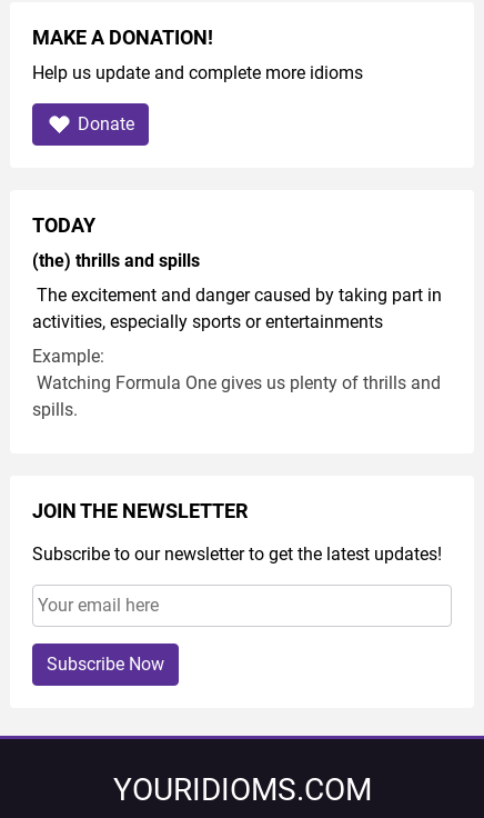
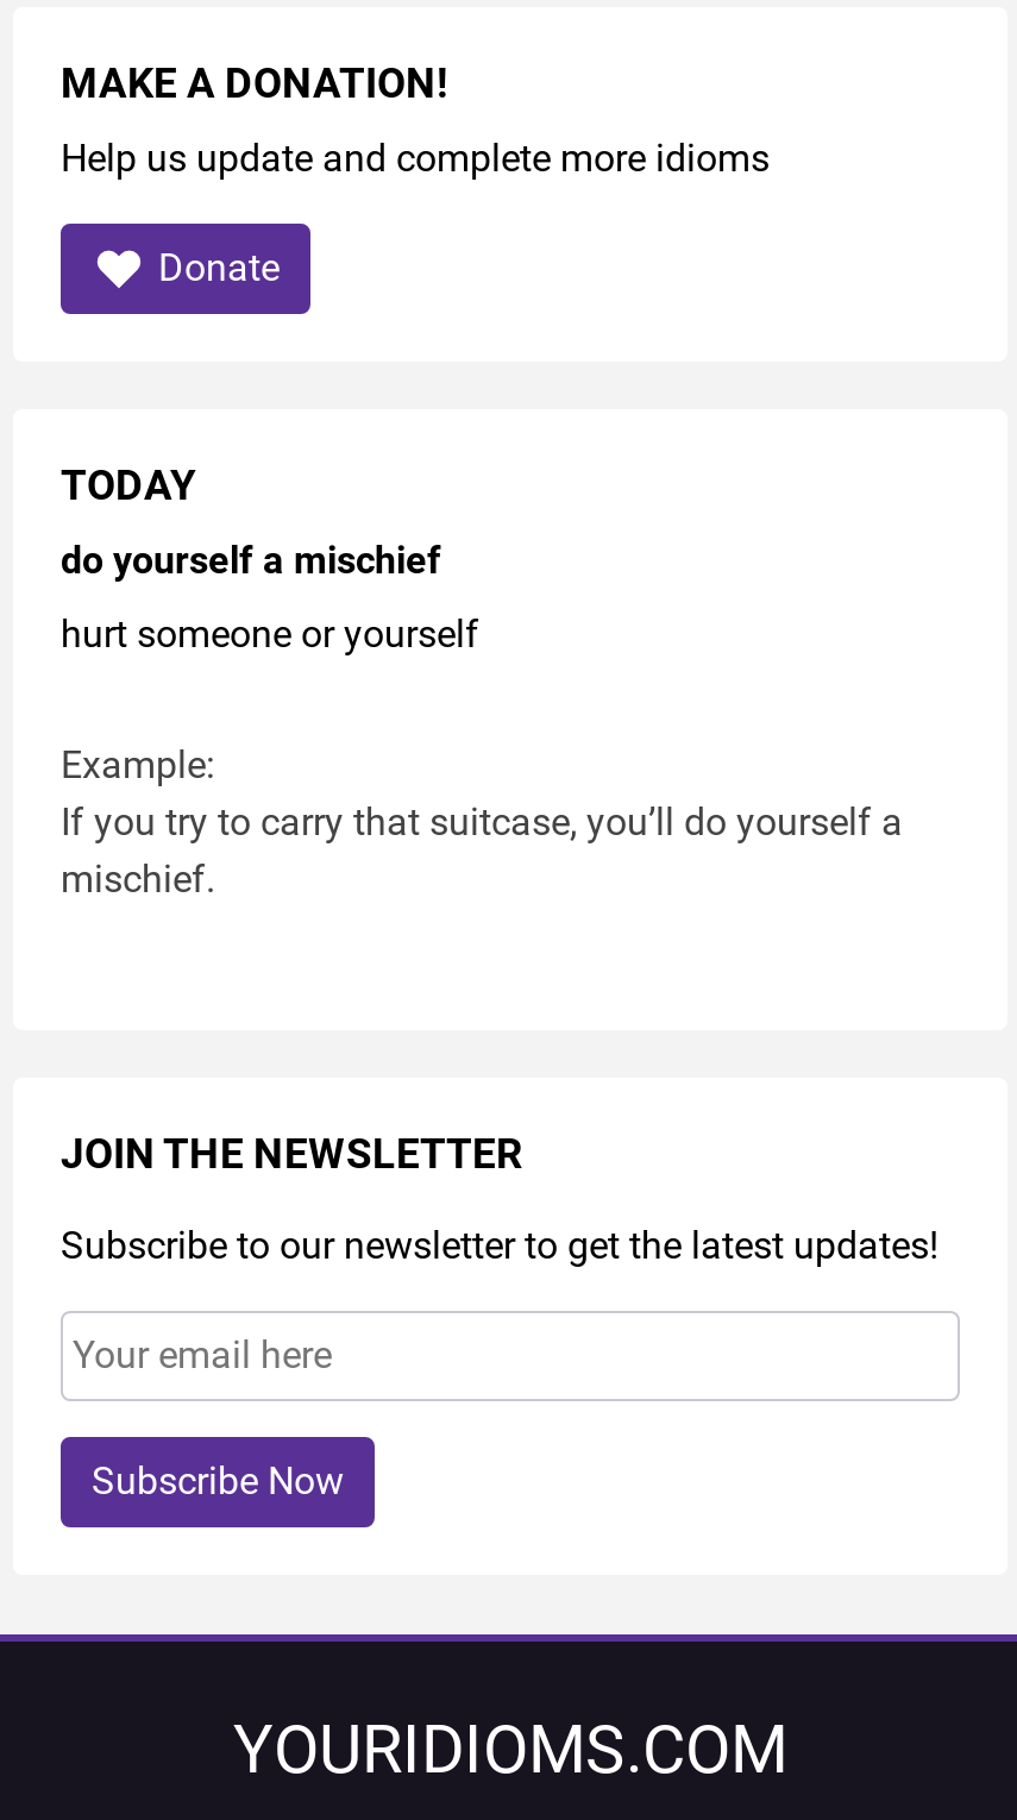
- (the) thrills and spills
+ do yourself a mischief

- The excitement and danger caused by taking part in
- activities, especially sports or entertainments
+ hurt someone or yourself

- Watching Formula One gives us plenty of thrills and
- spills.
+ If you try to carry that suitcase, you’ll do yourself a
+ mischief.
